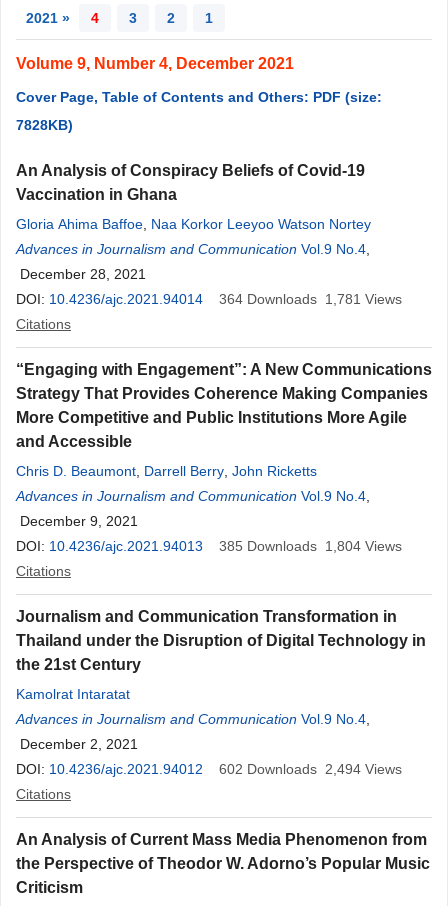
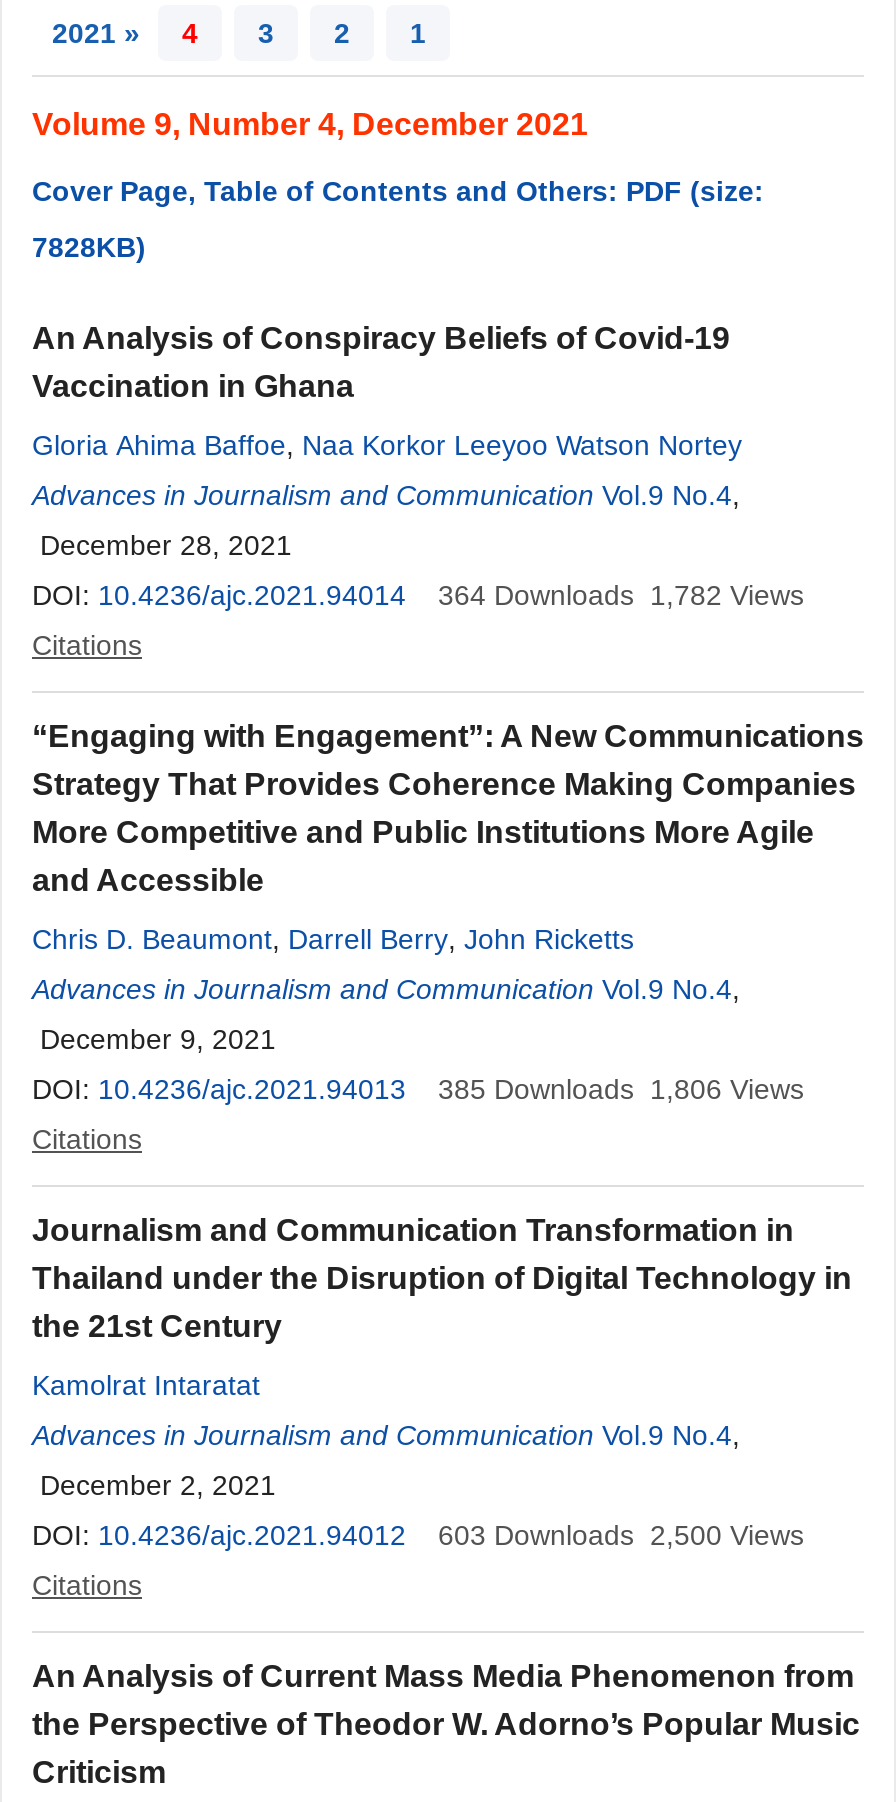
- 364 Downloads 1,781 Views
+ 364 Downloads 1,782 Views

- 385 Downloads 1,804 Views
+ 385 Downloads 1,806 Views

- 602 Downloads 2,494 Views
+ 603 Downloads 2,500 Views
